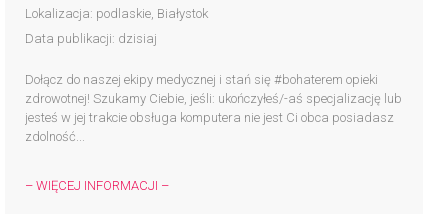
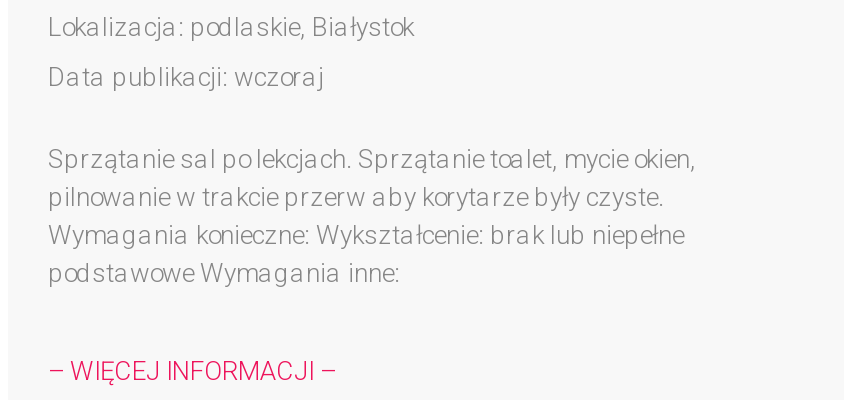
- Data publikacji: dzisiaj
+ Data publikacji: wczoraj

- Dołącz do naszej ekipy medycznej i stań się #bohaterem opieki
- zdrowotnej! Szukamy Ciebie, jeśli: ukończyłeś/-aś specjalizację lub
- jesteś w jej trakcie obsługa komputera nie jest Ci obca posiadasz
- zdolność...
+ Sprzątanie sal po lekcjach. Sprzątanie toalet, mycie okien,
+ pilnowanie w trakcie przerw aby korytarze były czyste.
+ Wymagania konieczne: Wykształcenie: brak lub niepełne
+ podstawowe Wymagania inne:
